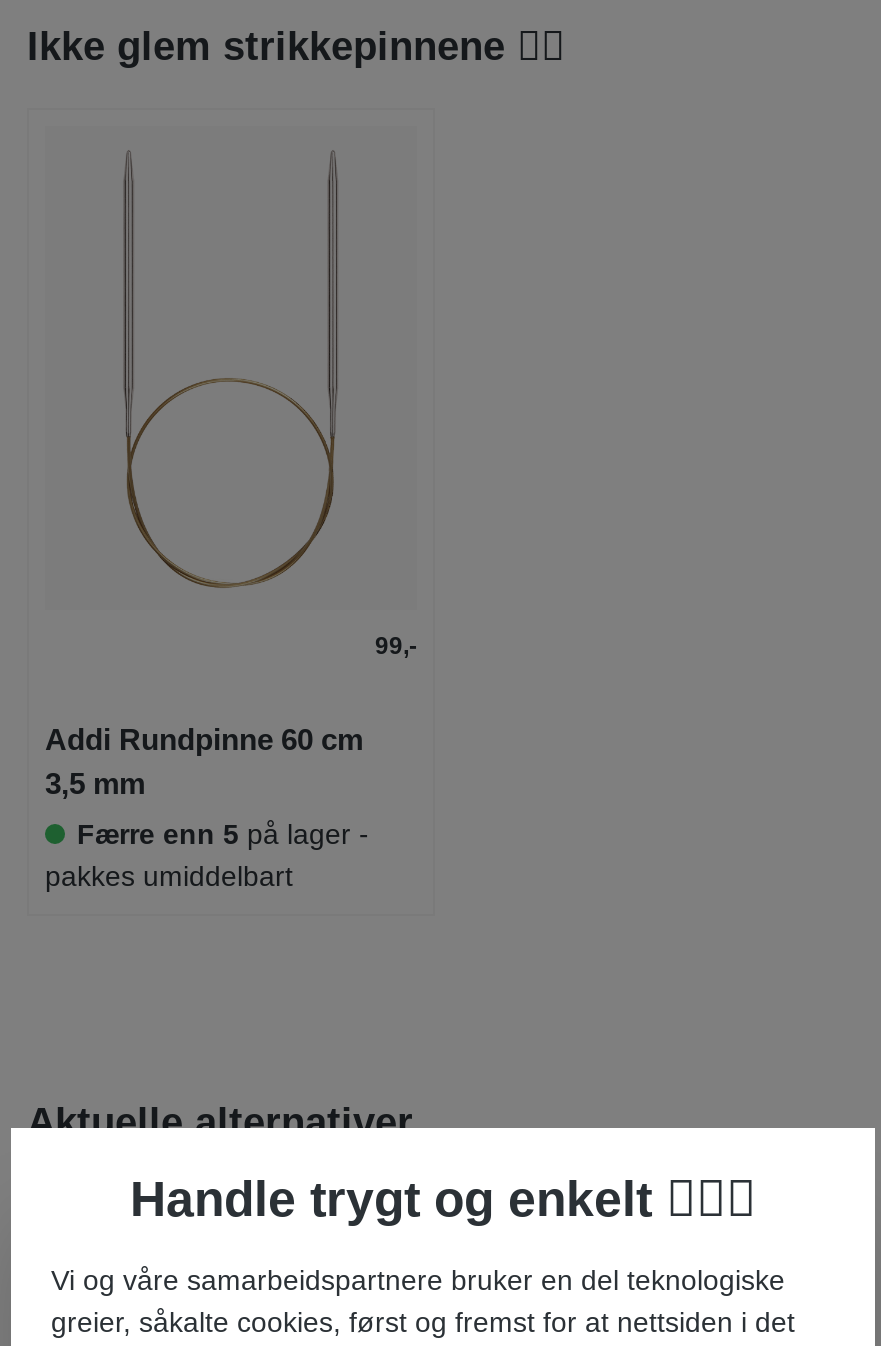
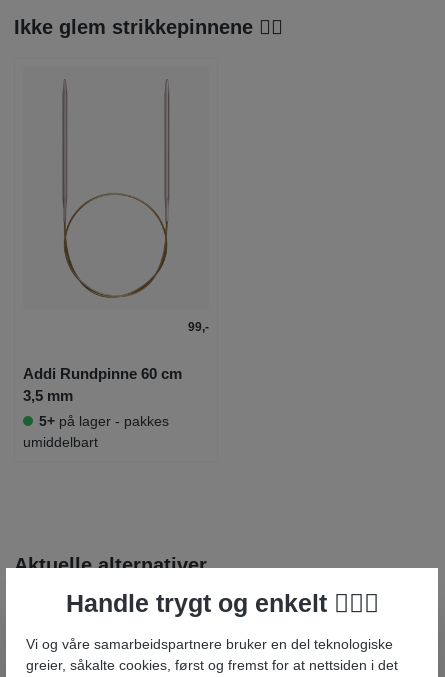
- Færre enn 5 på lager -
- pakkes umiddelbart
+ 5+ på lager - pakkes
+ umiddelbart
